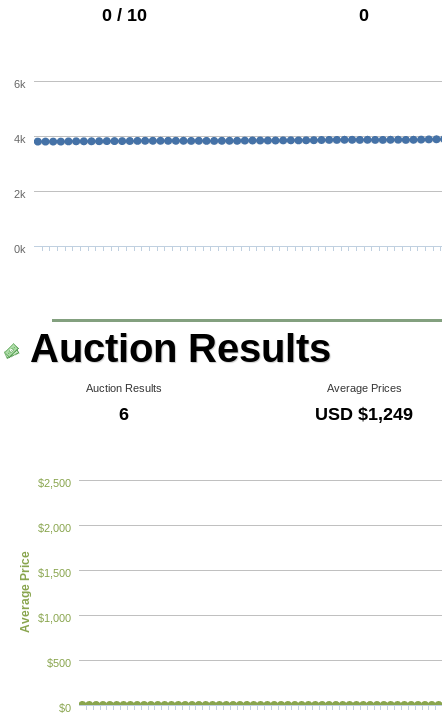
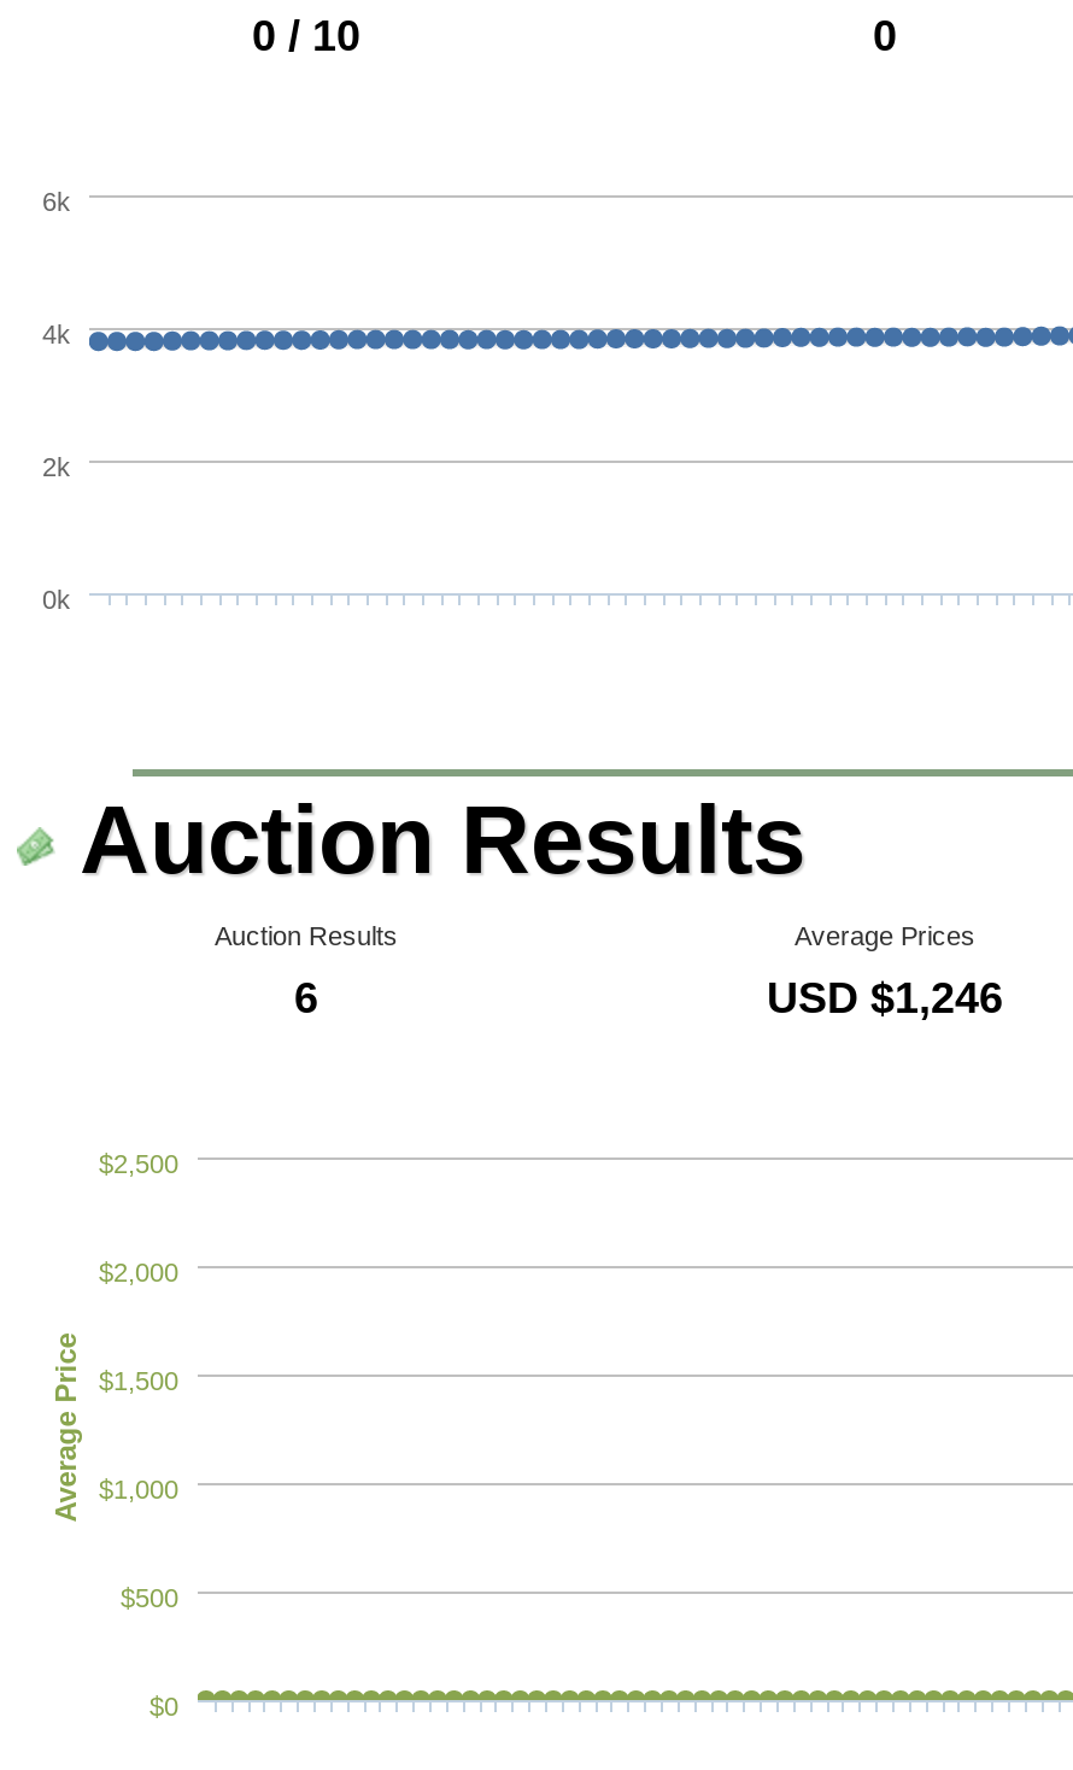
- USD $1,249
+ USD $1,246
